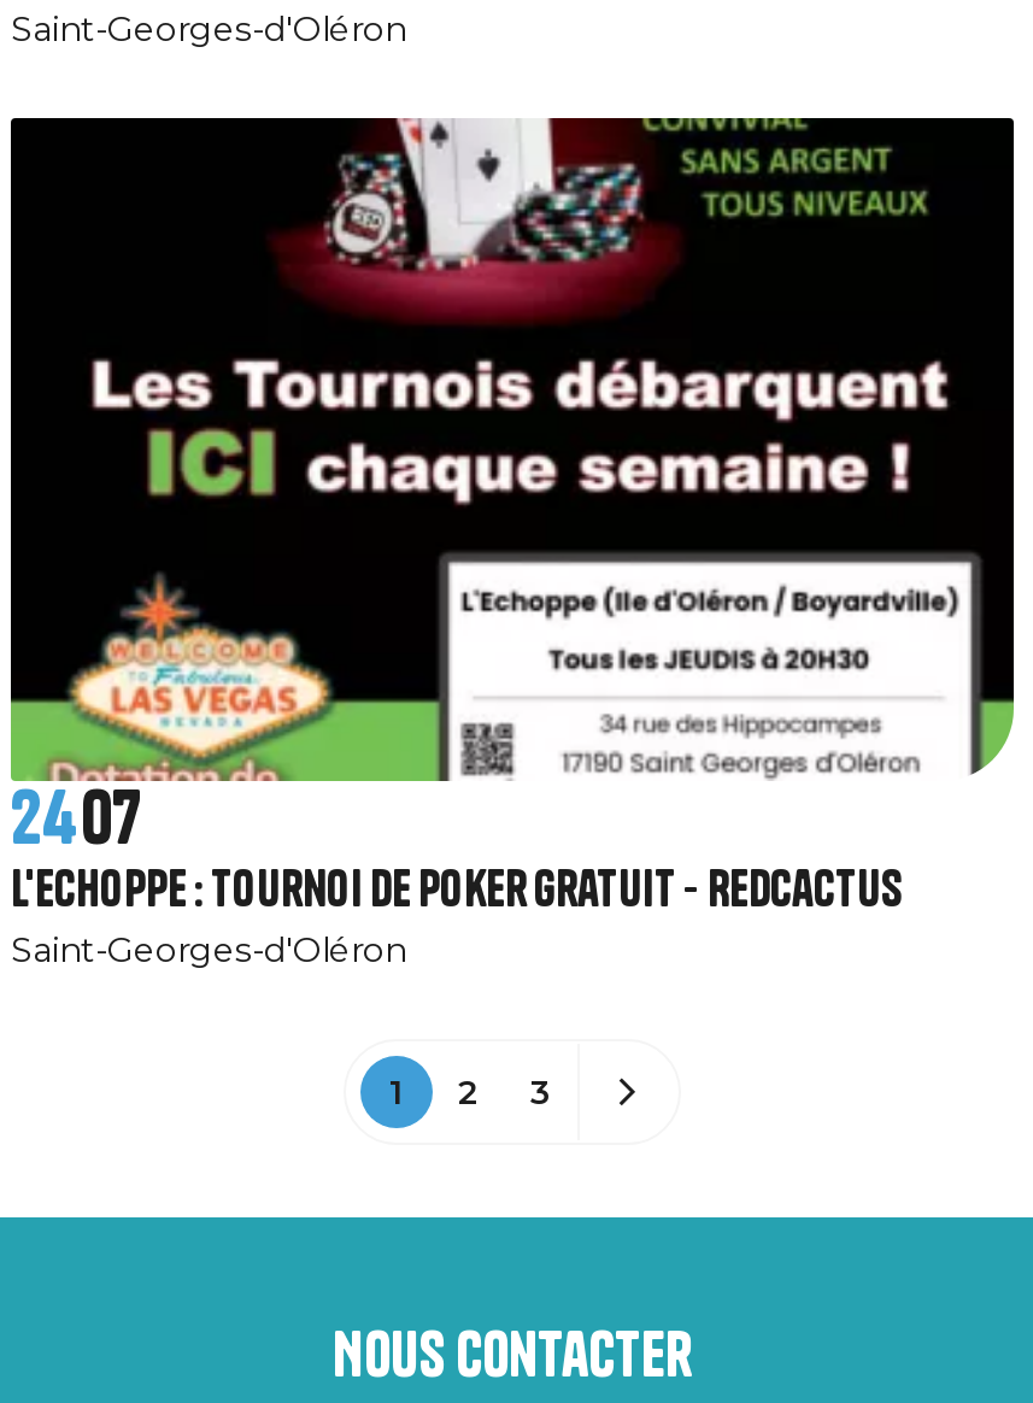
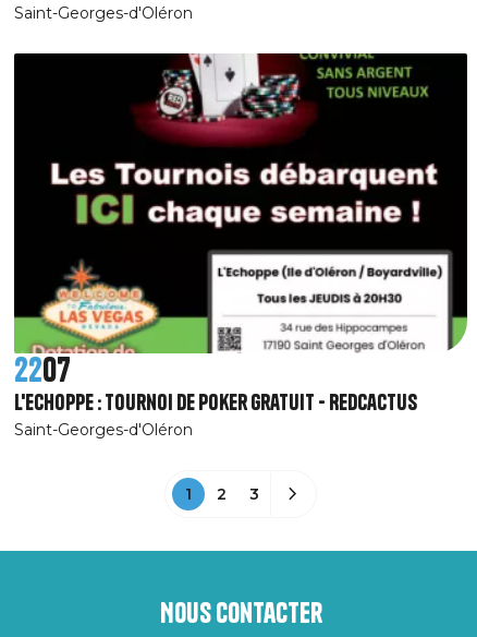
- 2407
+ 2207
